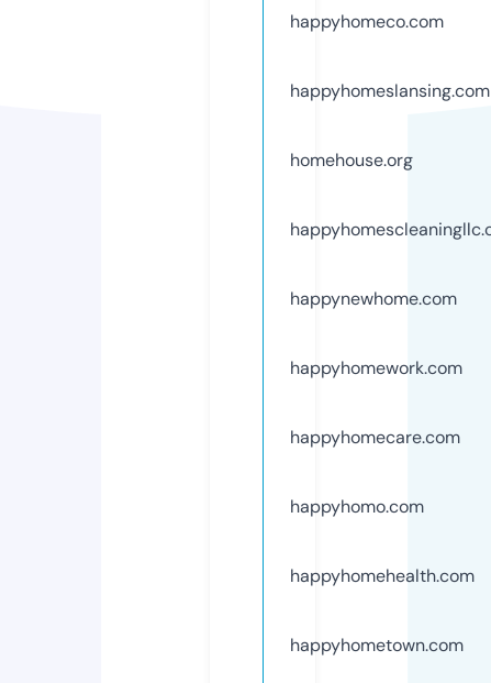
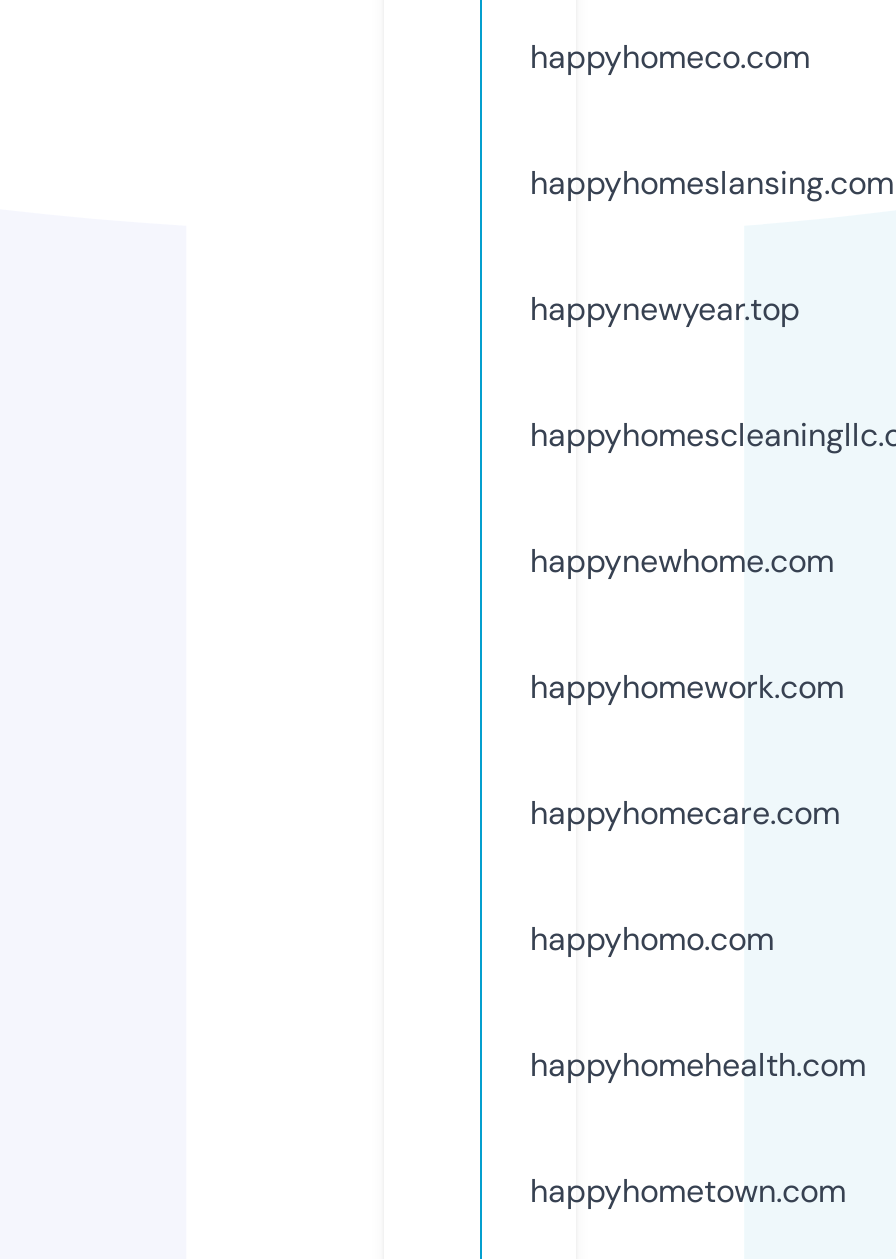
- homehouse.org
+ happynewyear.top
